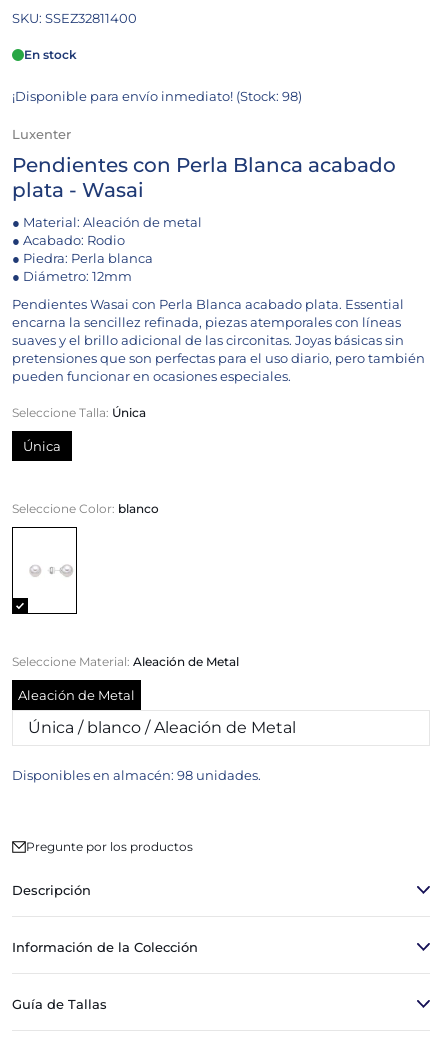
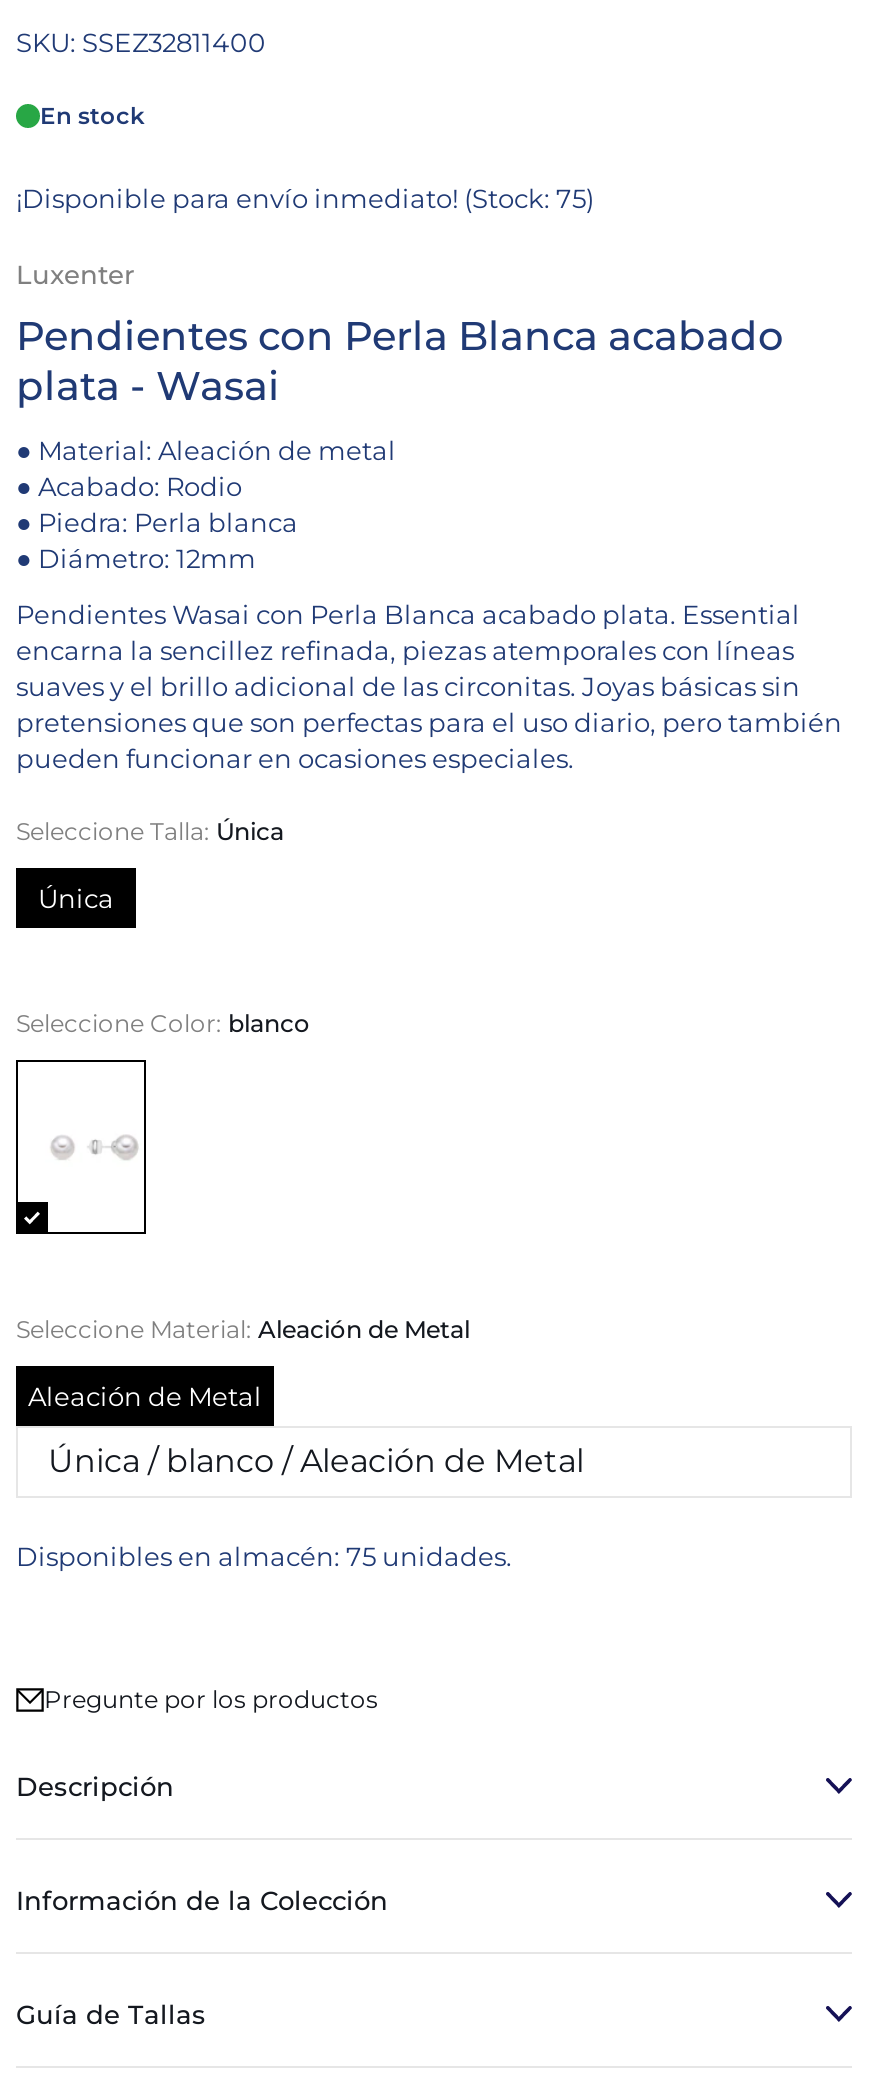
- ¡Disponible para envío inmediato! (Stock: 98)
+ ¡Disponible para envío inmediato! (Stock: 75)

- Disponibles en almacén: 98 unidades.
+ Disponibles en almacén: 75 unidades.
